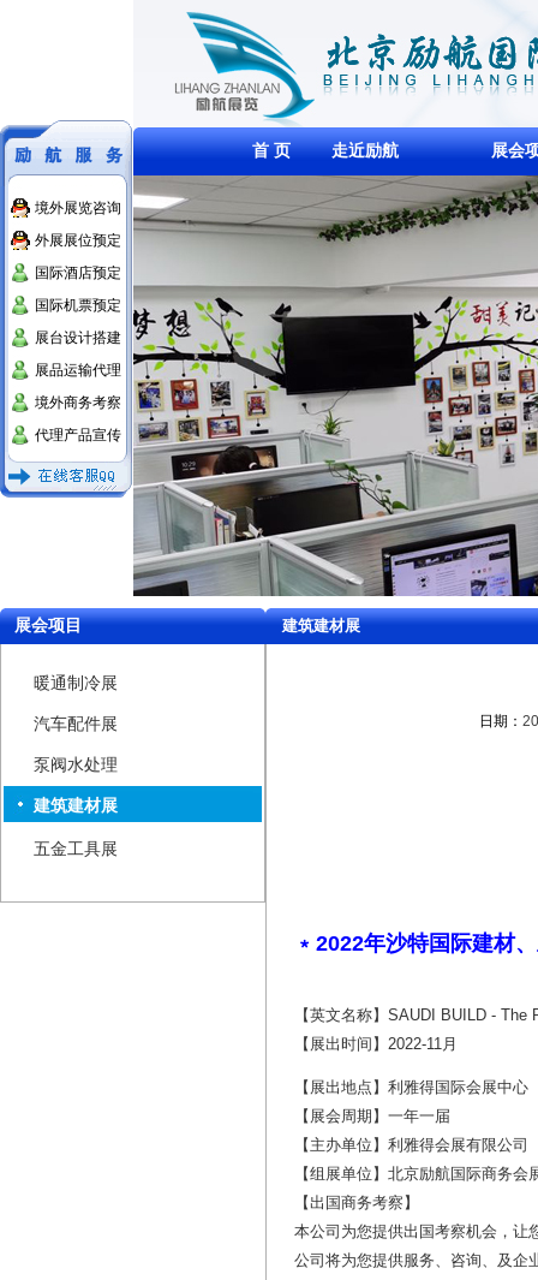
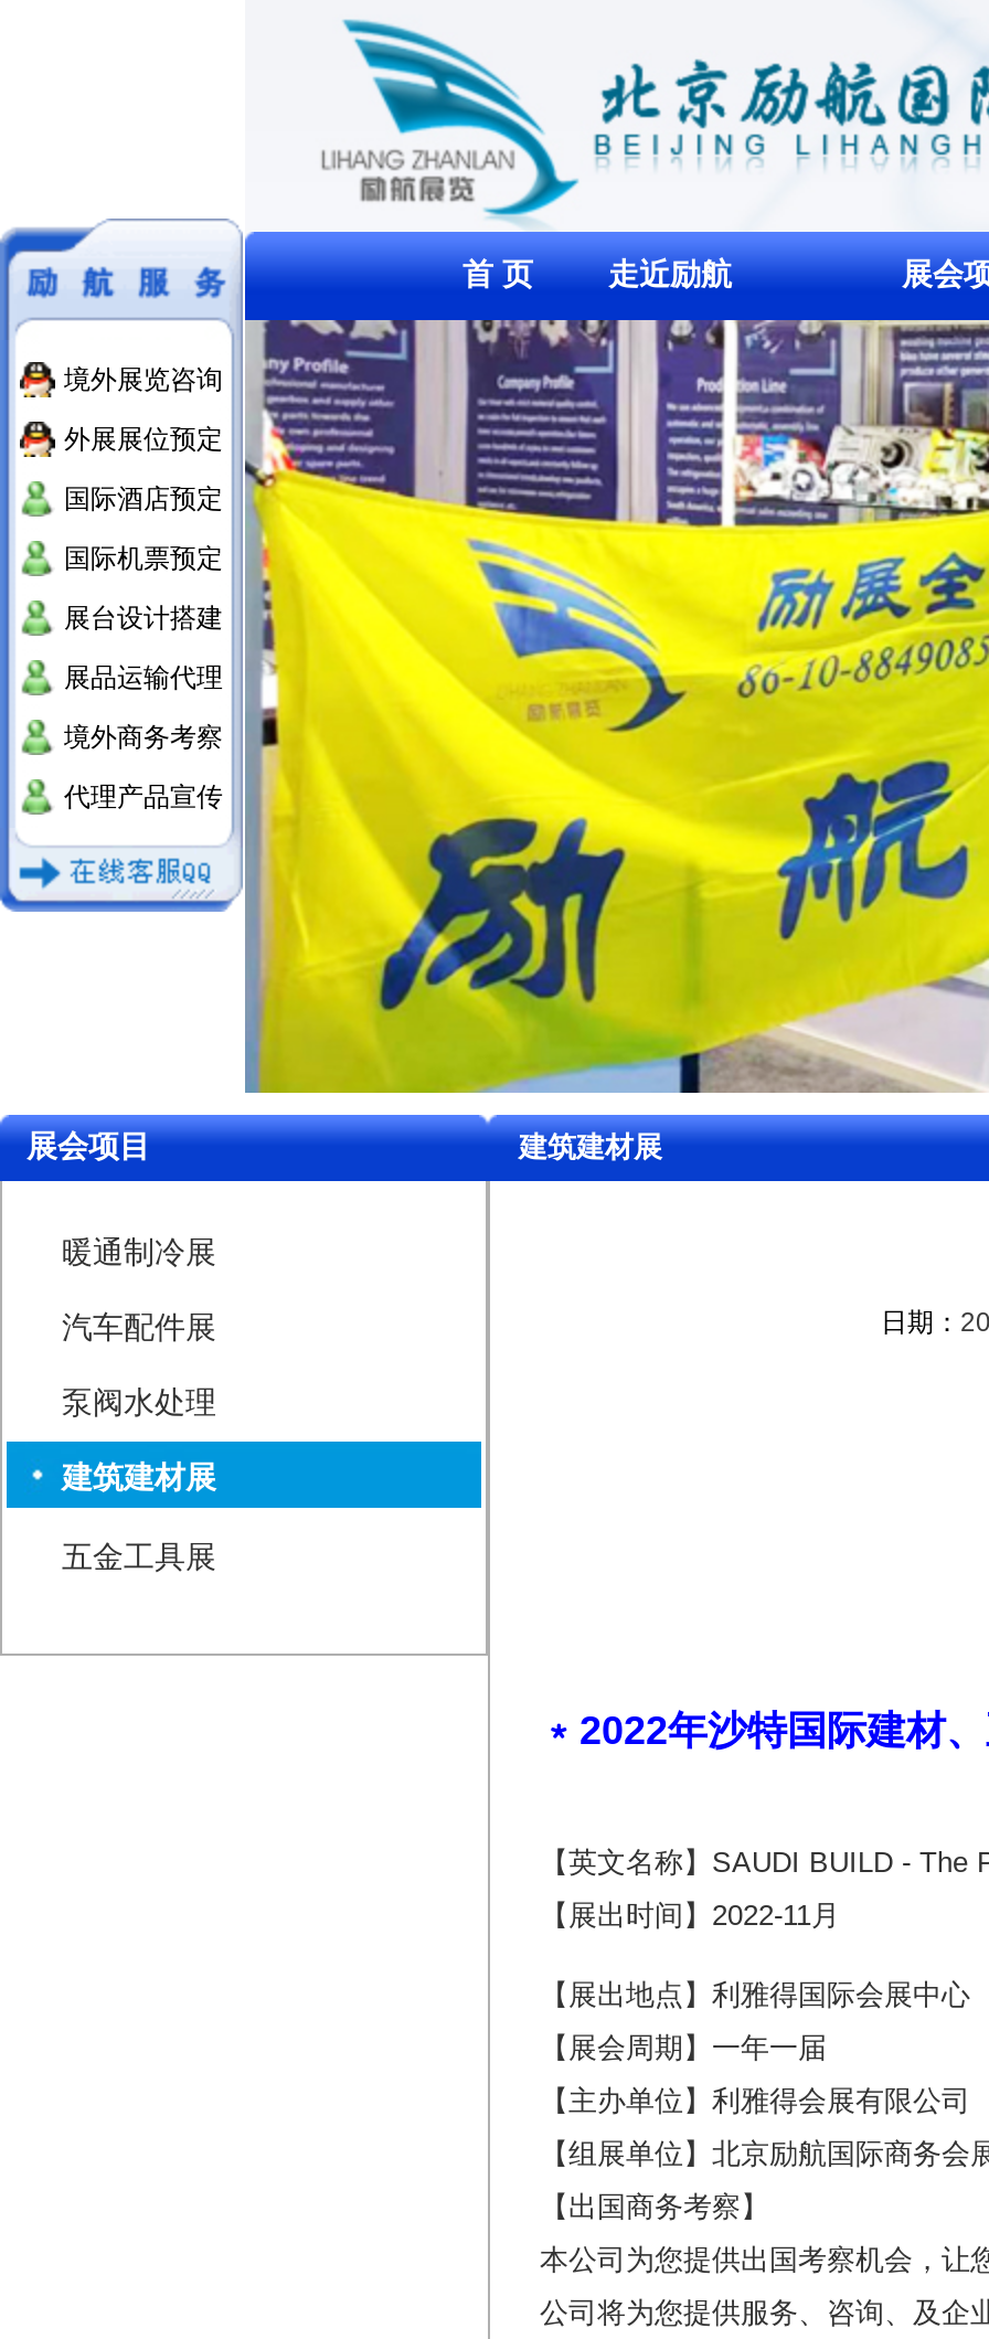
- [image]
+ [image]
